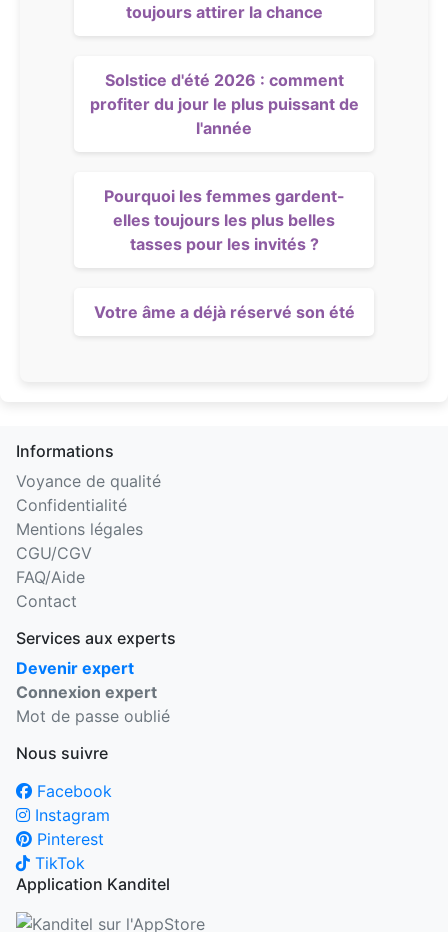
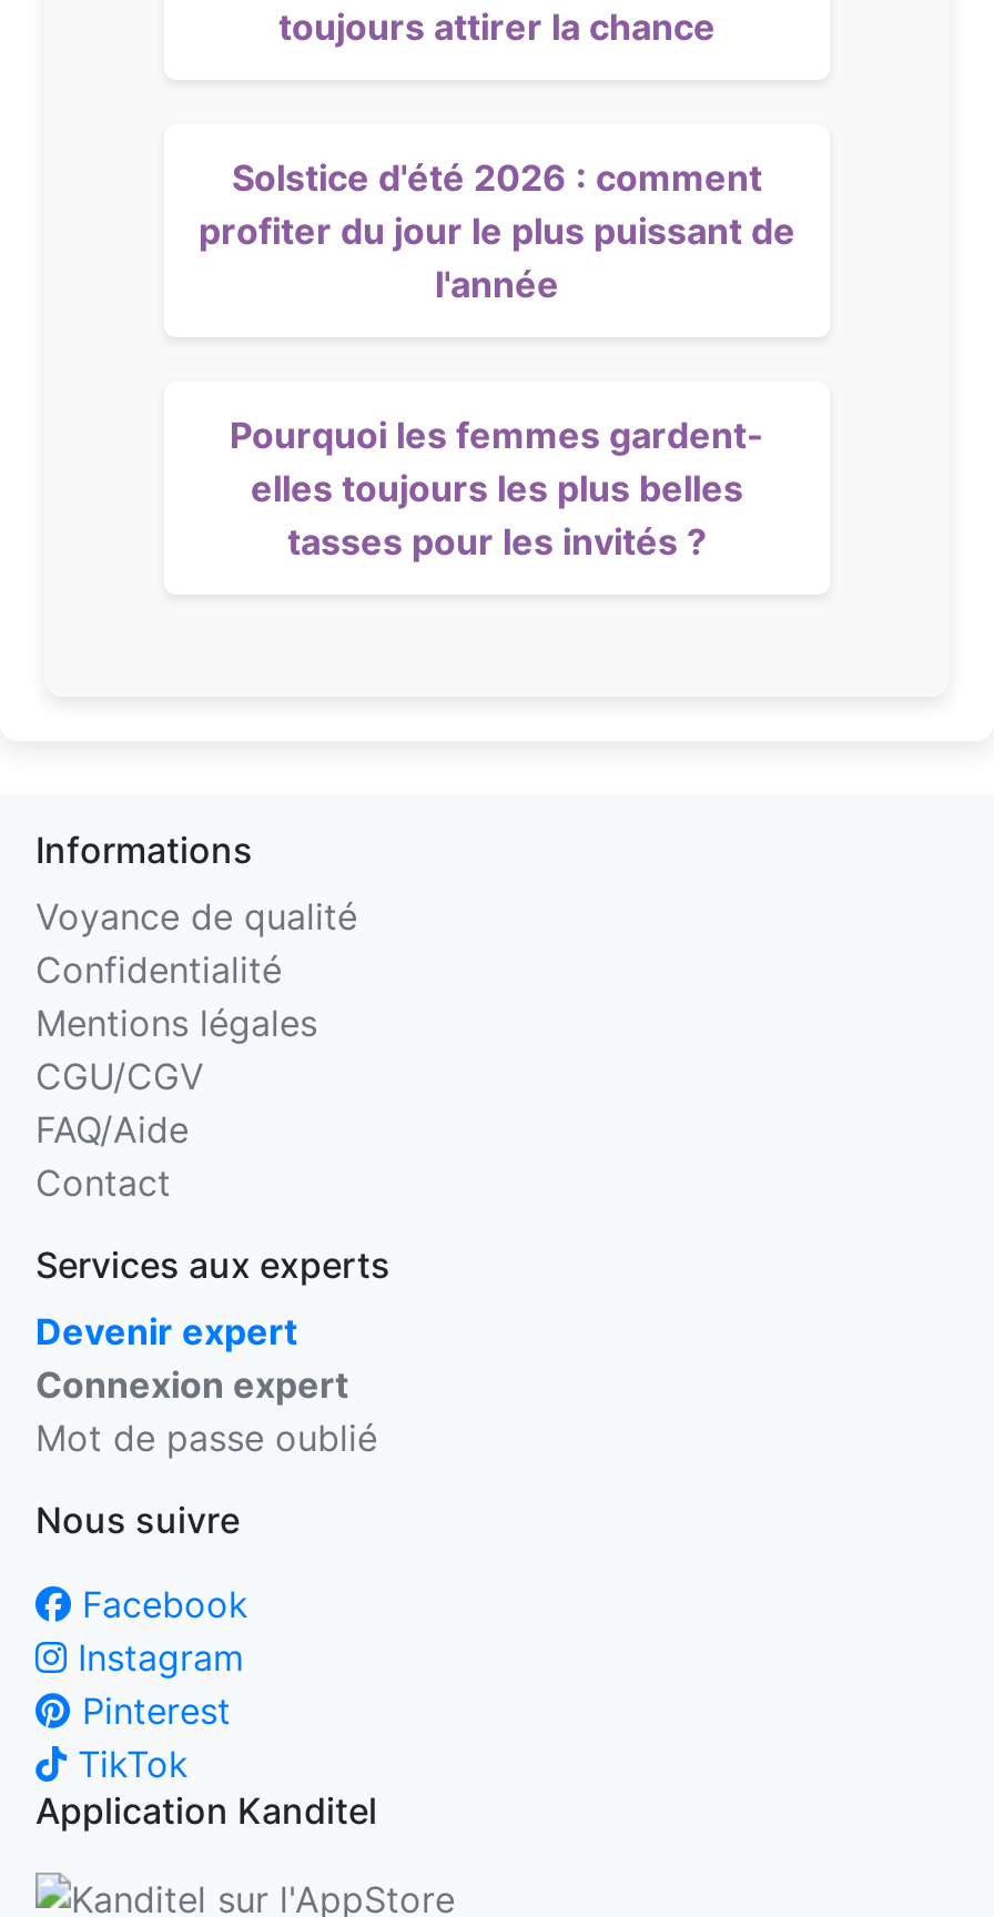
- Votre âme a déjà réservé son été
